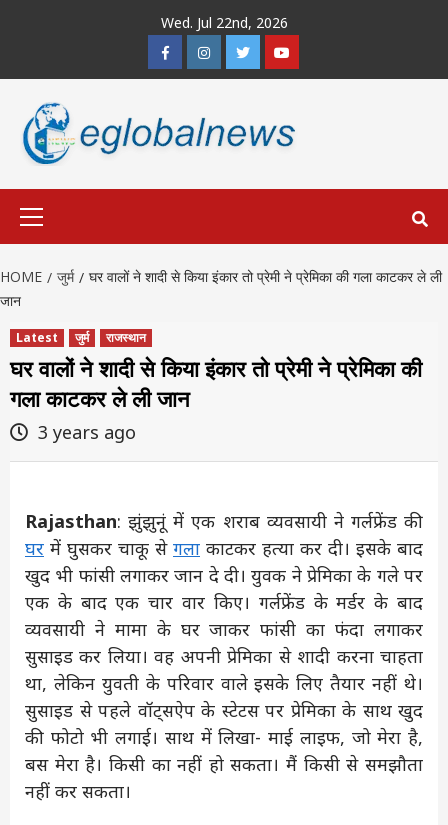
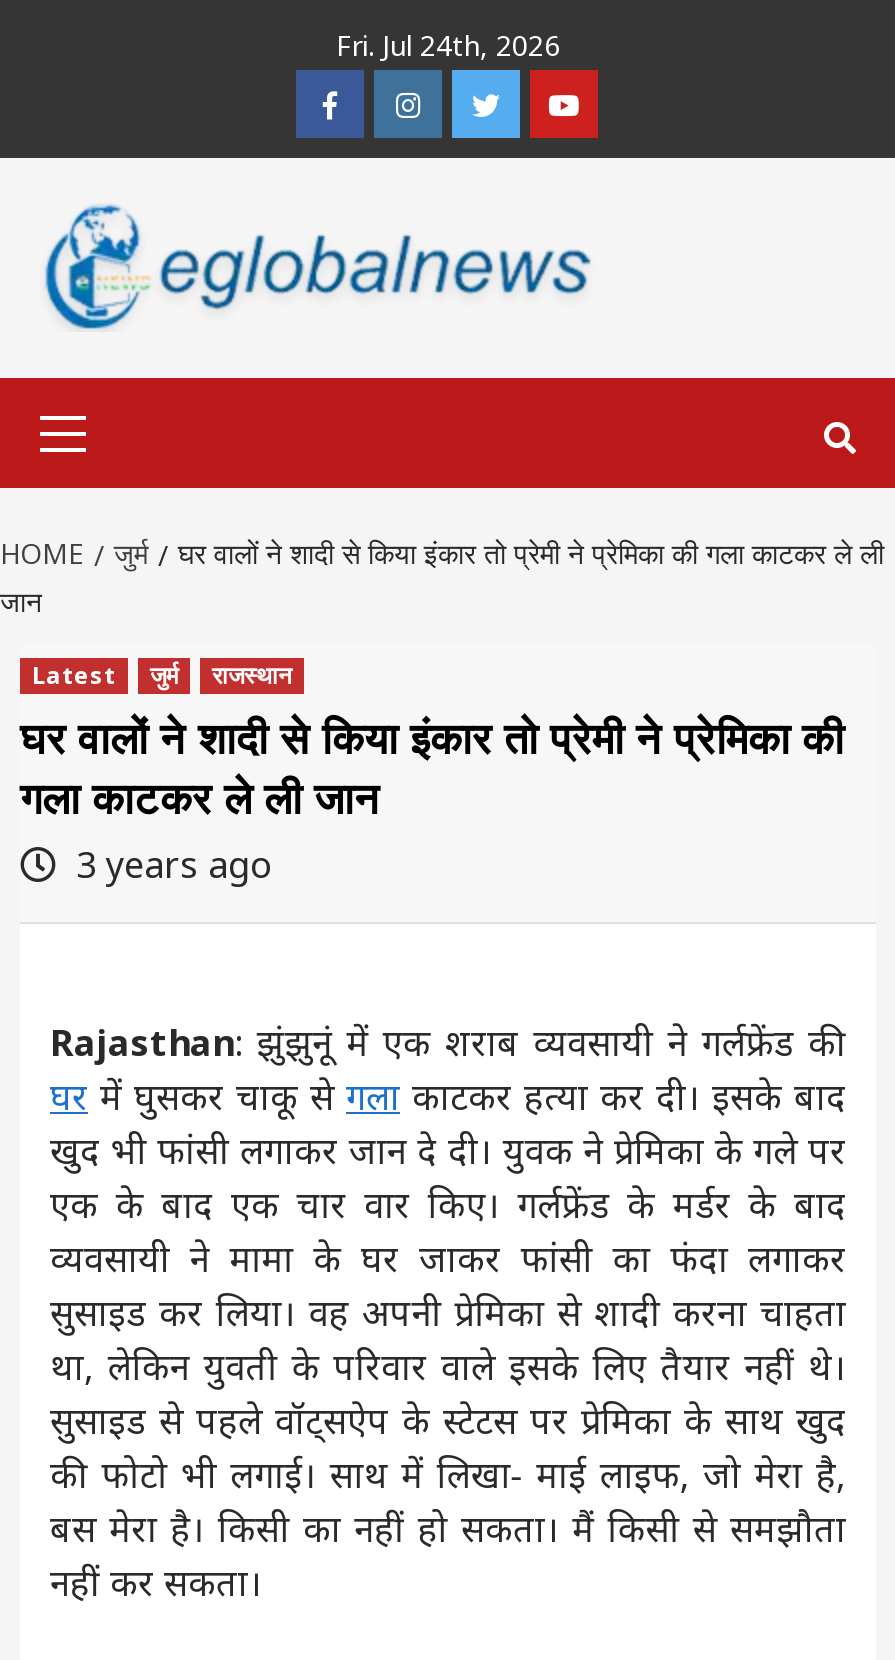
- Wed. Jul 22nd, 2026
+ Fri. Jul 24th, 2026
